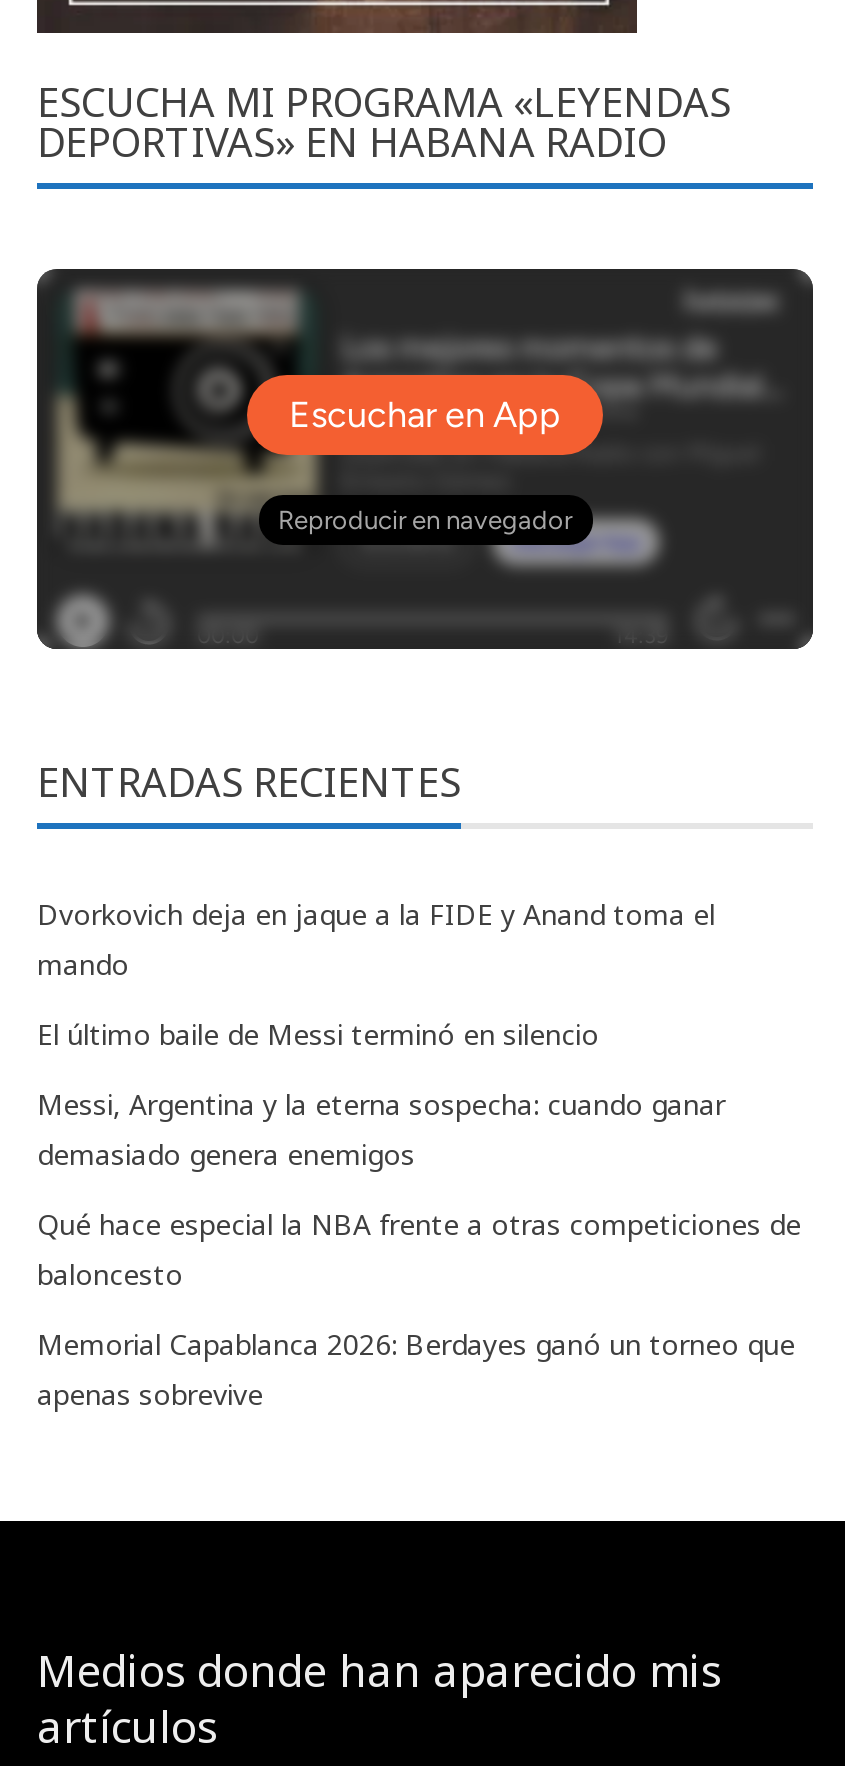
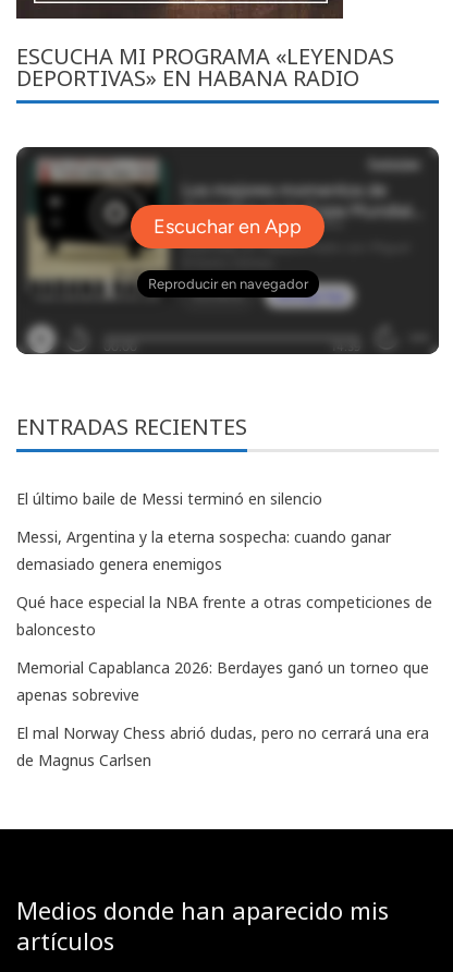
- Dvorkovich deja en jaque a la FIDE y Anand toma el
- mando

moved up: El último baile de Messi terminó en silencio | Messi, Argentina y la eterna sospecha: cuando ganar | demasiado genera enemigos | Qué hace especial la NBA frente a otras competiciones de | baloncesto | Memorial Capablanca 2026: Berdayes ganó un torneo que | apenas sobrevive

+ El mal Norway Chess abrió dudas, pero no cerrará una era
+ de Magnus Carlsen
